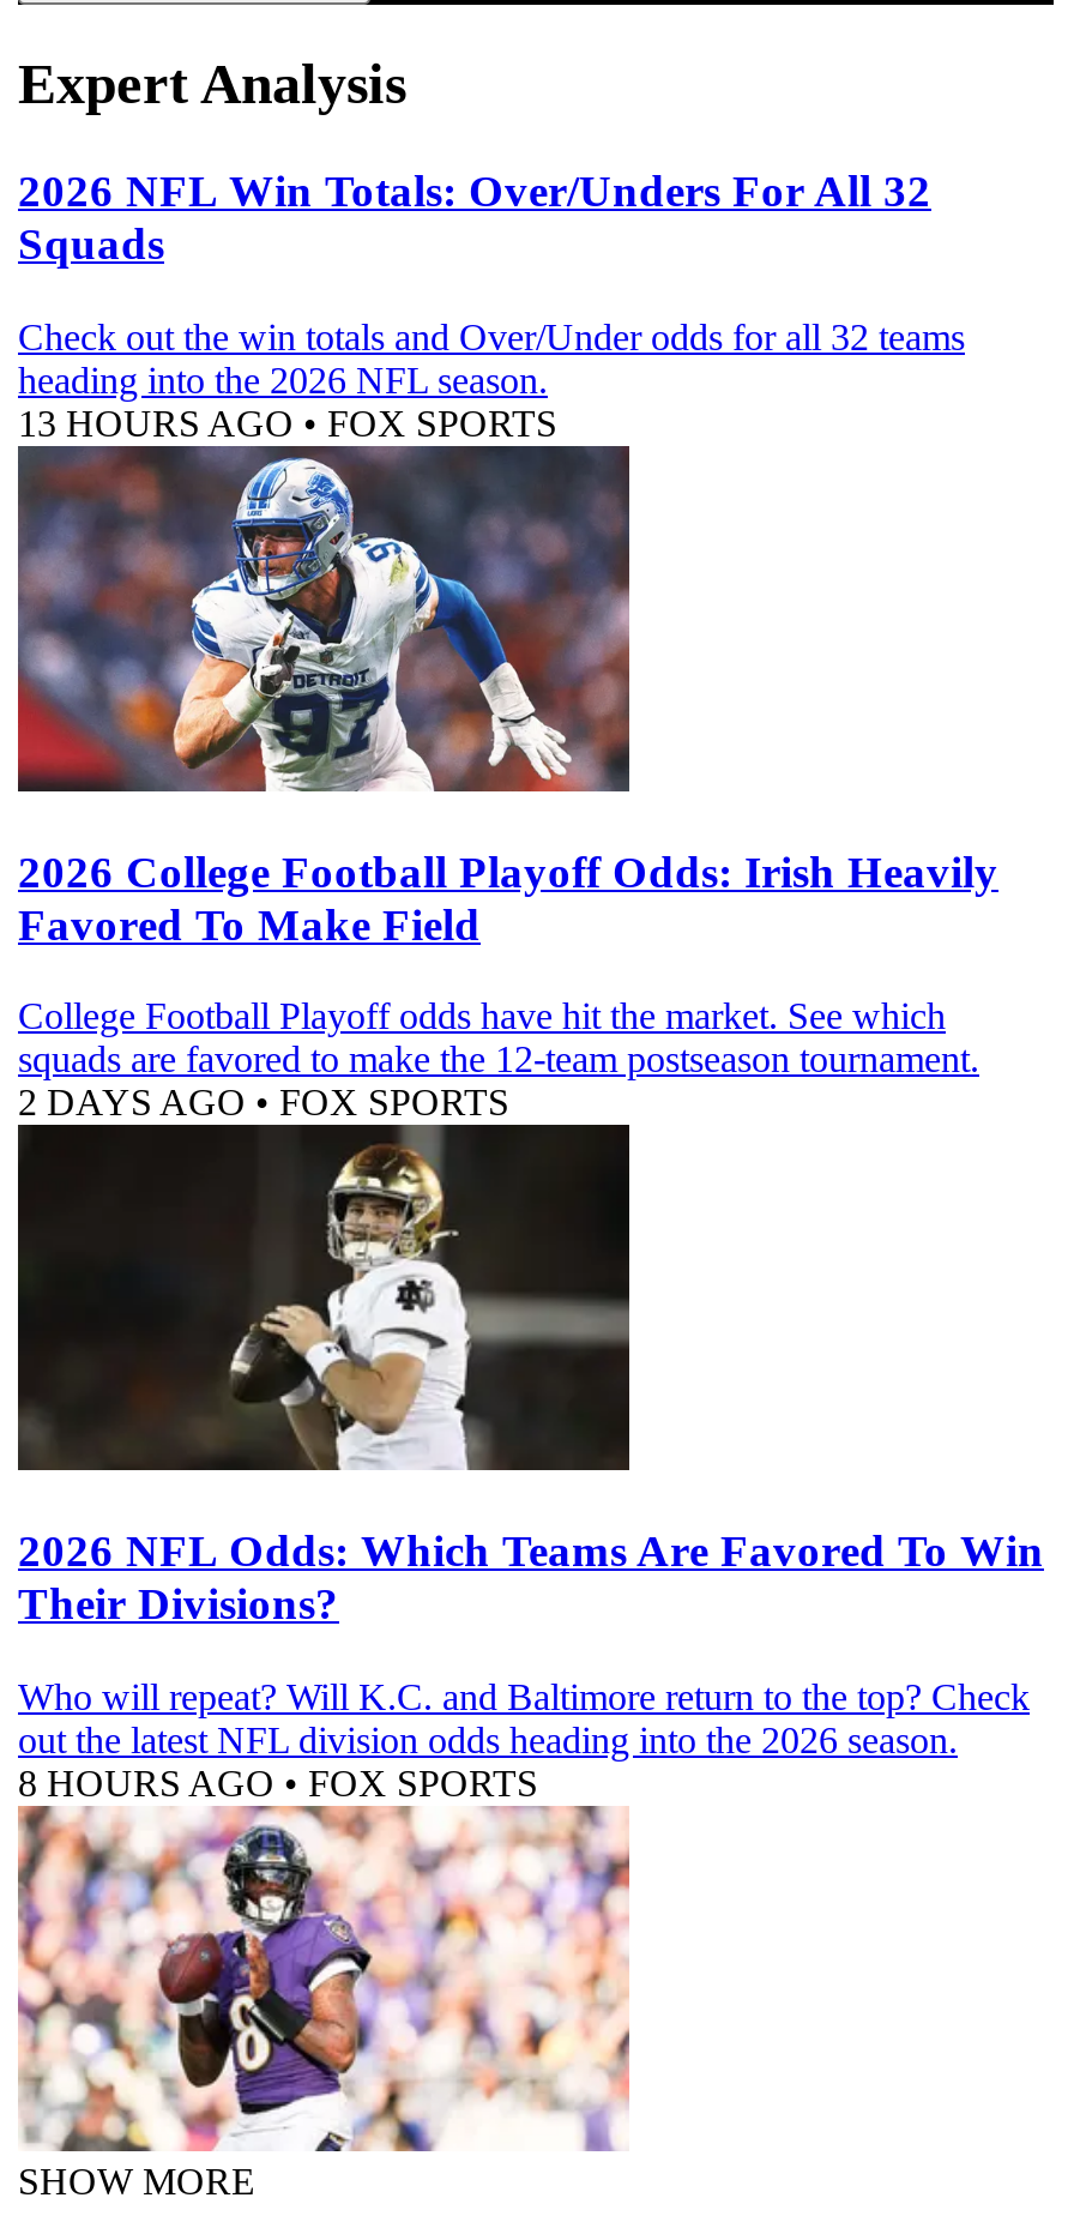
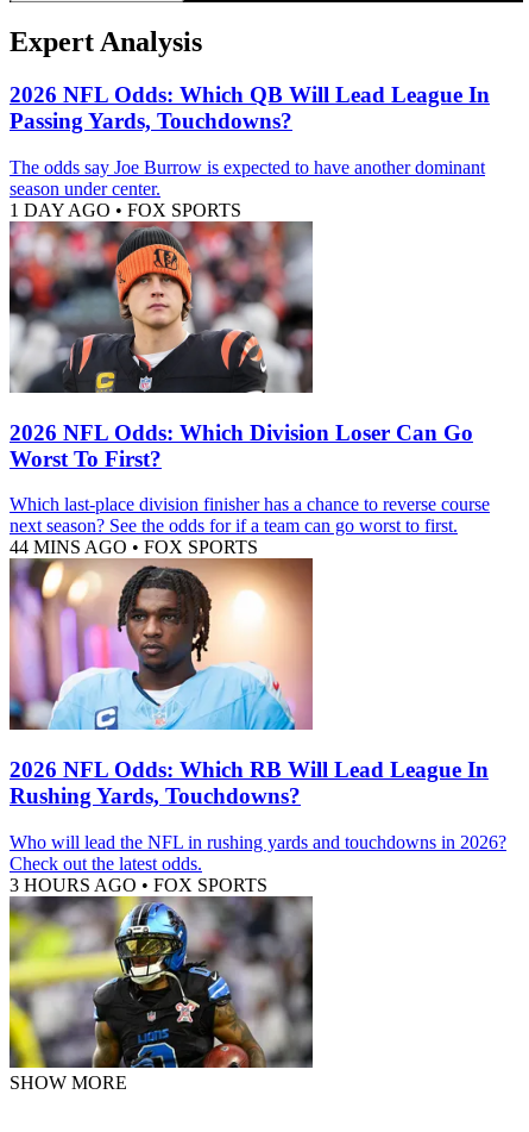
- 2026 NFL Win Totals: Over/Unders For All 32
- Squads
+ 2026 NFL Odds: Which QB Will Lead League In
+ Passing Yards, Touchdowns?

- Check out the win totals and Over/Under odds for all 32 teams
- heading into the 2026 NFL season.
- 13 HOURS AGO • FOX SPORTS
+ The odds say Joe Burrow is expected to have another dominant
+ season under center.
+ 1 DAY AGO • FOX SPORTS

- [image]
- 2026 College Football Playoff Odds: Irish Heavily
- Favored To Make Field
+ [image]
+ 2026 NFL Odds: Which Division Loser Can Go
+ Worst To First?

- [image]
- College Football Playoff odds have hit the market. See which
- squads are favored to make the 12-team postseason tournament.
- 2 DAYS AGO • FOX SPORTS
+ [image]
+ Which last-place division finisher has a chance to reverse course
+ next season? See the odds for if a team can go worst to first.
+ 44 MINS AGO • FOX SPORTS

- 2026 NFL Odds: Which Teams Are Favored To Win
- Their Divisions?
+ 2026 NFL Odds: Which RB Will Lead League In
+ Rushing Yards, Touchdowns?

- Who will repeat? Will K.C. and Baltimore return to the top? Check
- out the latest NFL division odds heading into the 2026 season.
- 8 HOURS AGO • FOX SPORTS
+ Who will lead the NFL in rushing yards and touchdowns in 2026?
+ Check out the latest odds.
+ 3 HOURS AGO • FOX SPORTS

- [image]
+ [image]
